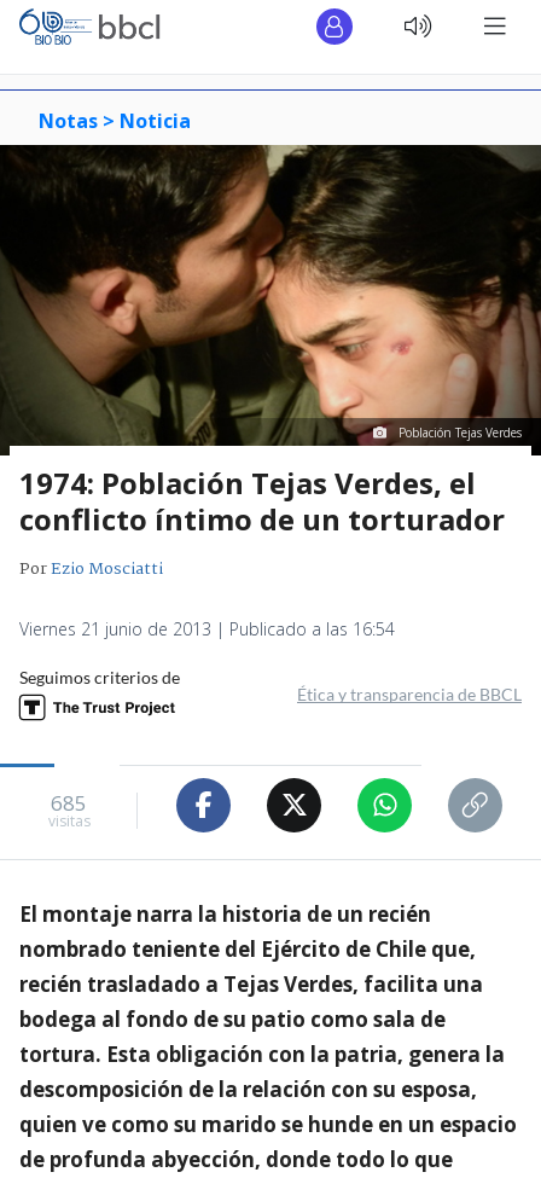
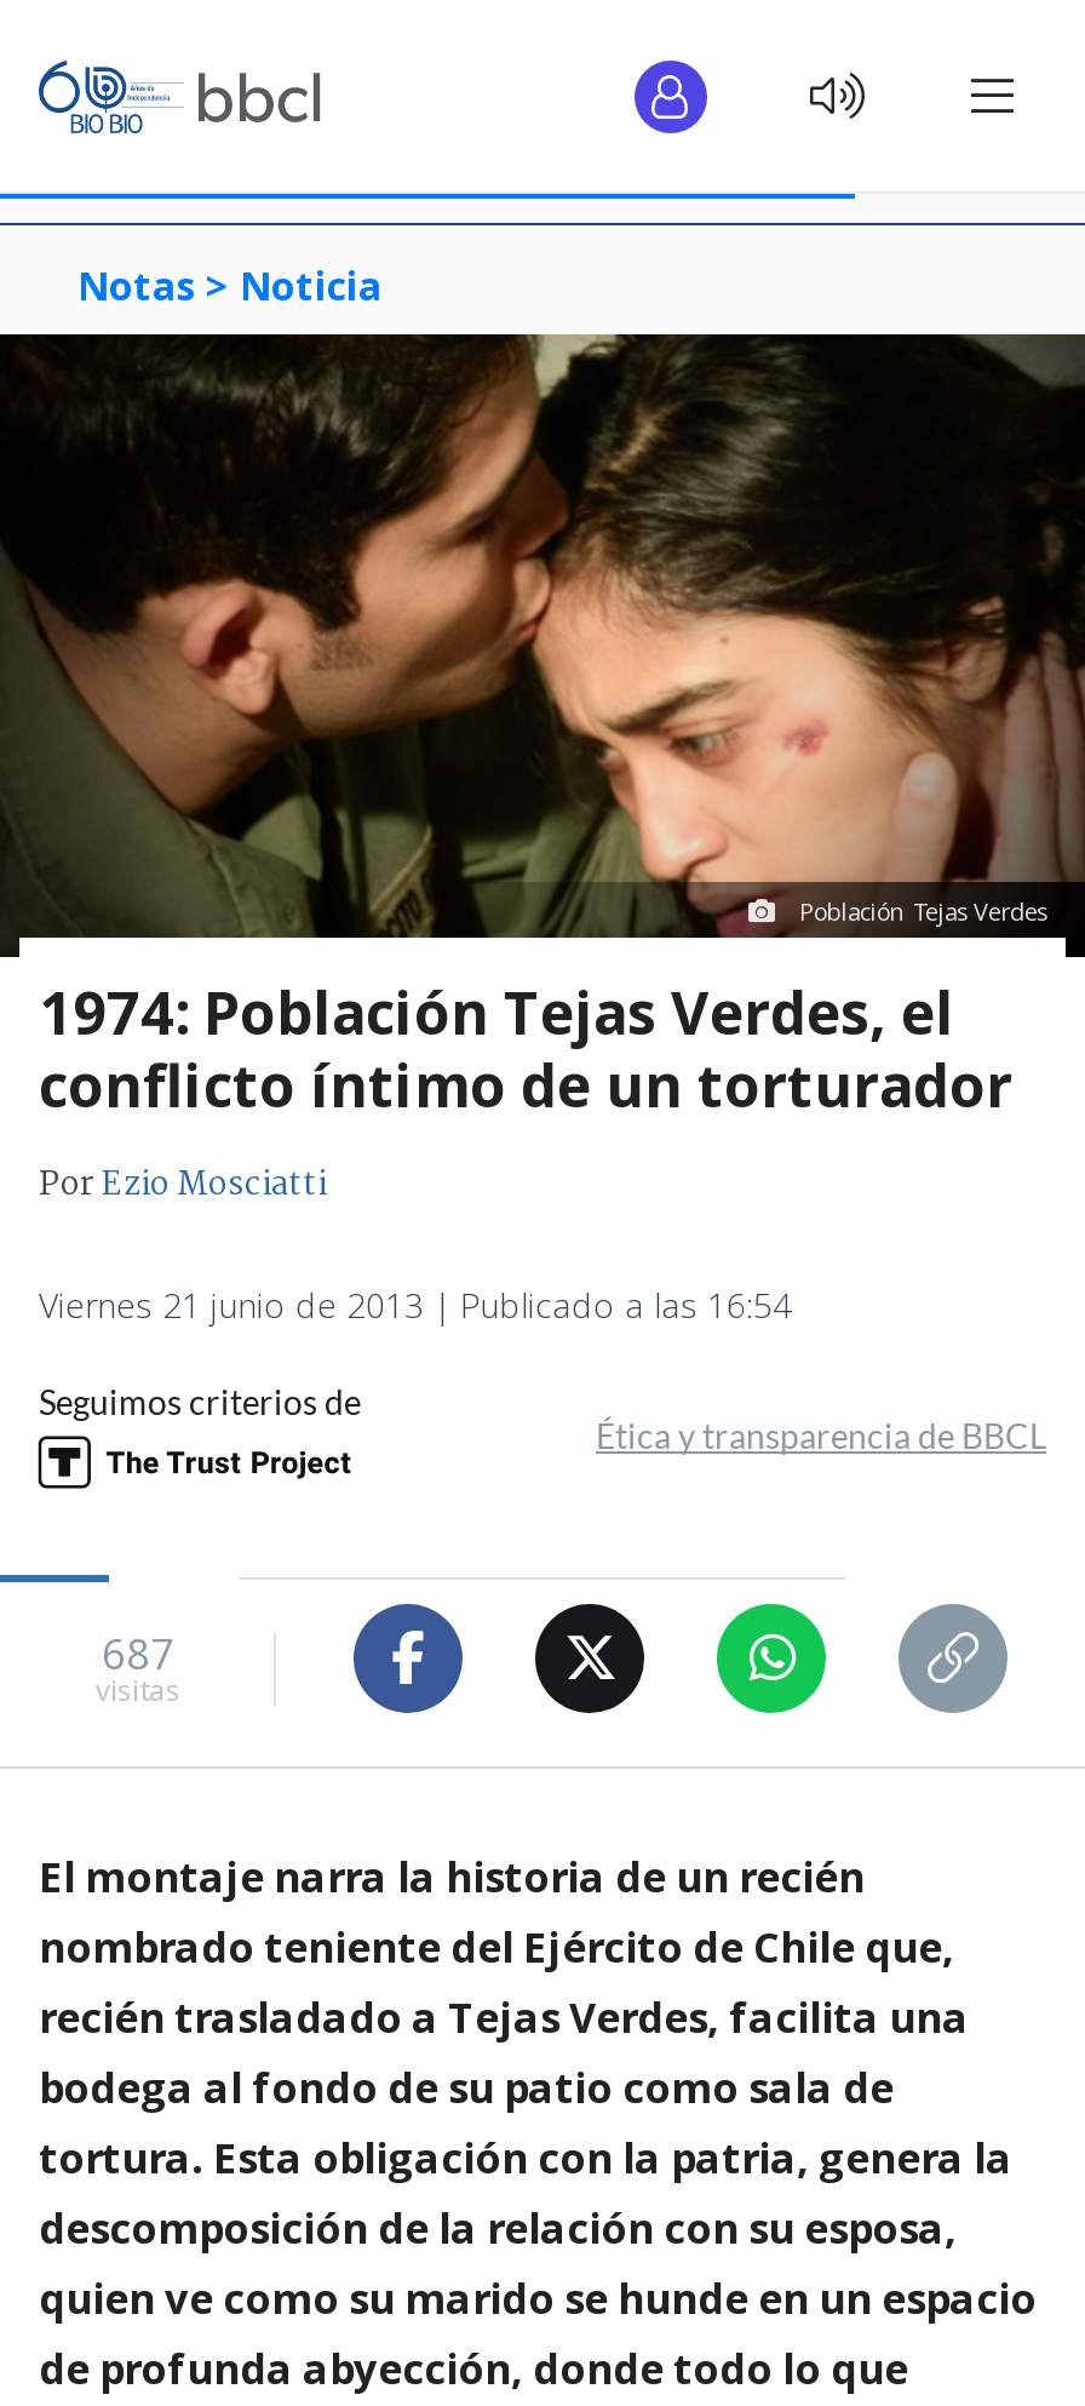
- 685
+ 687
